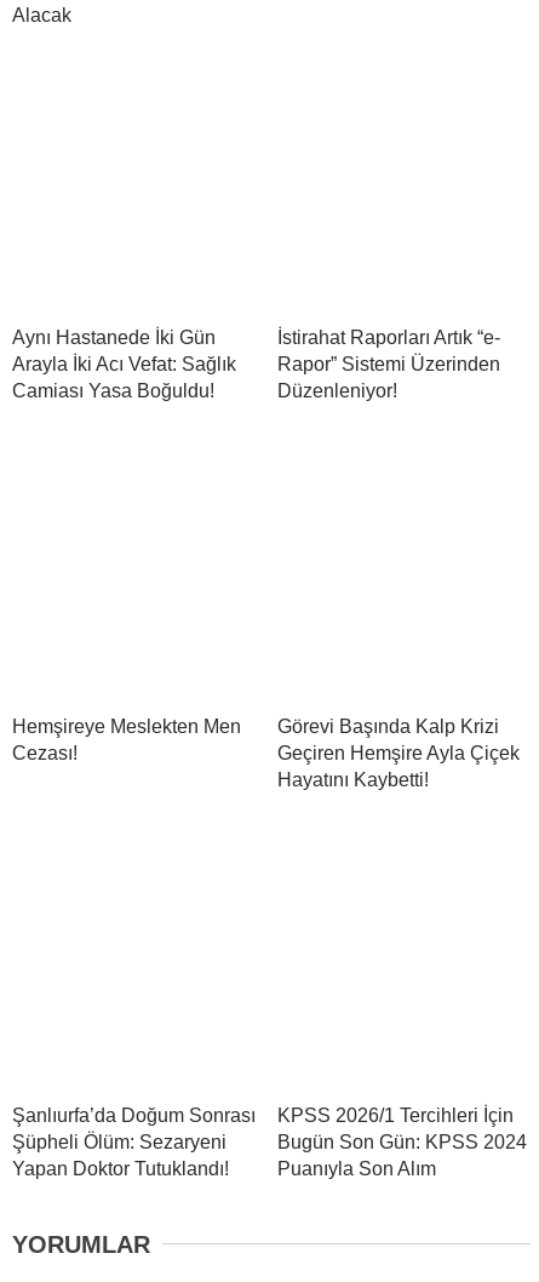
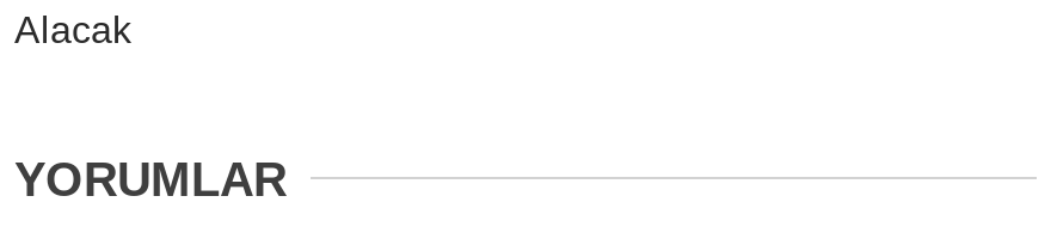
- Aynı Hastanede İki Gün
- Arayla İki Acı Vefat: Sağlık
- Camiası Yasa Boğuldu!

- İstirahat Raporları Artık “e-
- Rapor” Sistemi Üzerinden
- Düzenleniyor!

- Hemşireye Meslekten Men
- Cezası!

- Görevi Başında Kalp Krizi
- Geçiren Hemşire Ayla Çiçek
- Hayatını Kaybetti!

- Şanlıurfa’da Doğum Sonrası
- Şüpheli Ölüm: Sezaryeni
- Yapan Doktor Tutuklandı!

- KPSS 2026/1 Tercihleri İçin
- Bugün Son Gün: KPSS 2024
- Puanıyla Son Alım
